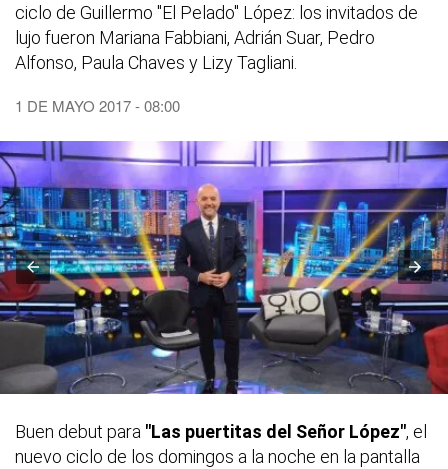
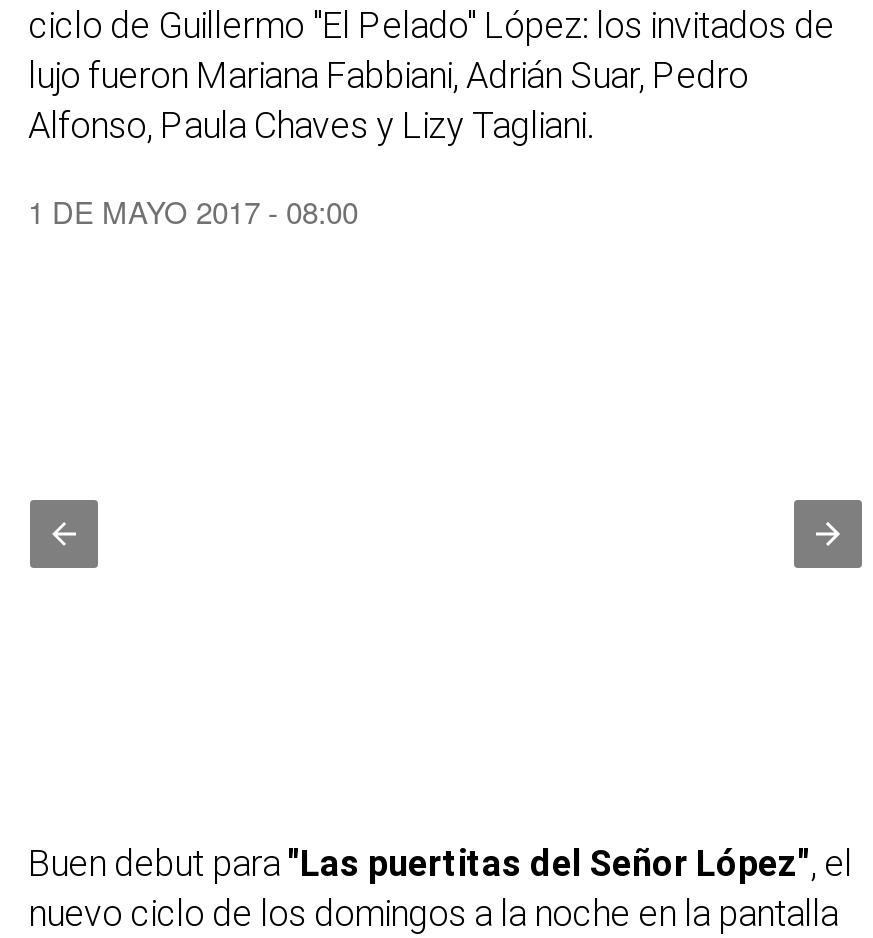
- [image]
